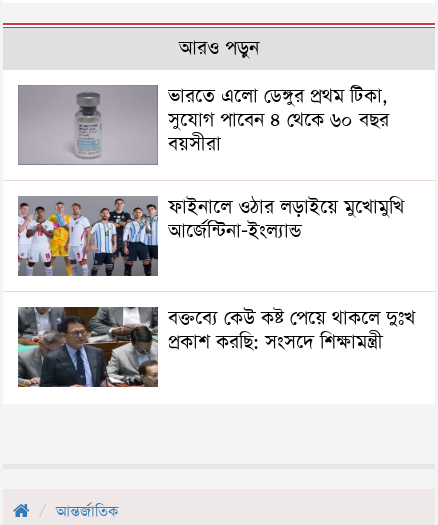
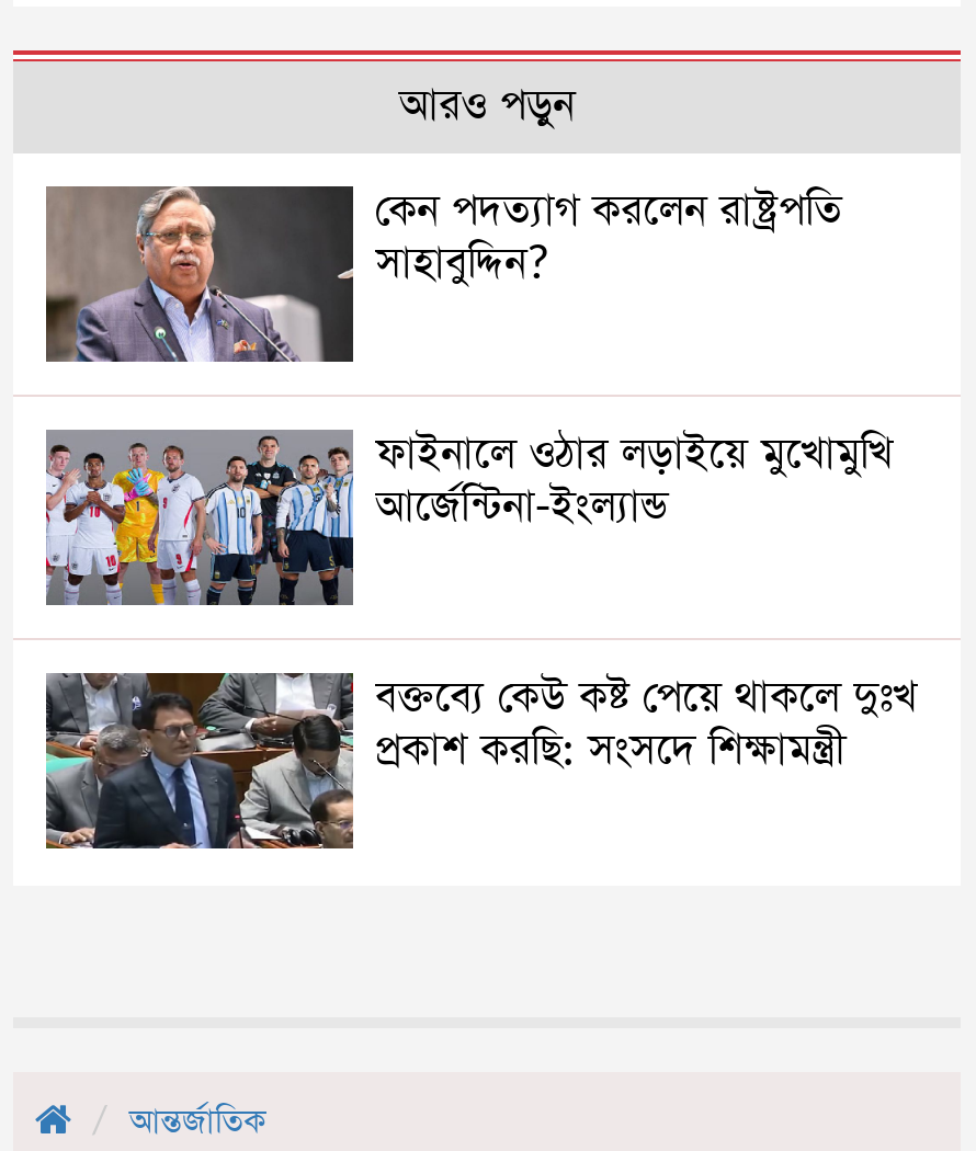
- [image]
- ভারতে এলো ডেঙ্গুর প্রথম টিকা,
- সুযোগ পাবেন ৪ থেকে ৬০ বছর
- বয়সীরা
+ [image]
+ কেন পদত্যাগ করলেন রাষ্ট্রপতি
+ সাহাবুদ্দিন?
